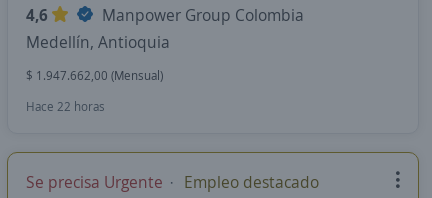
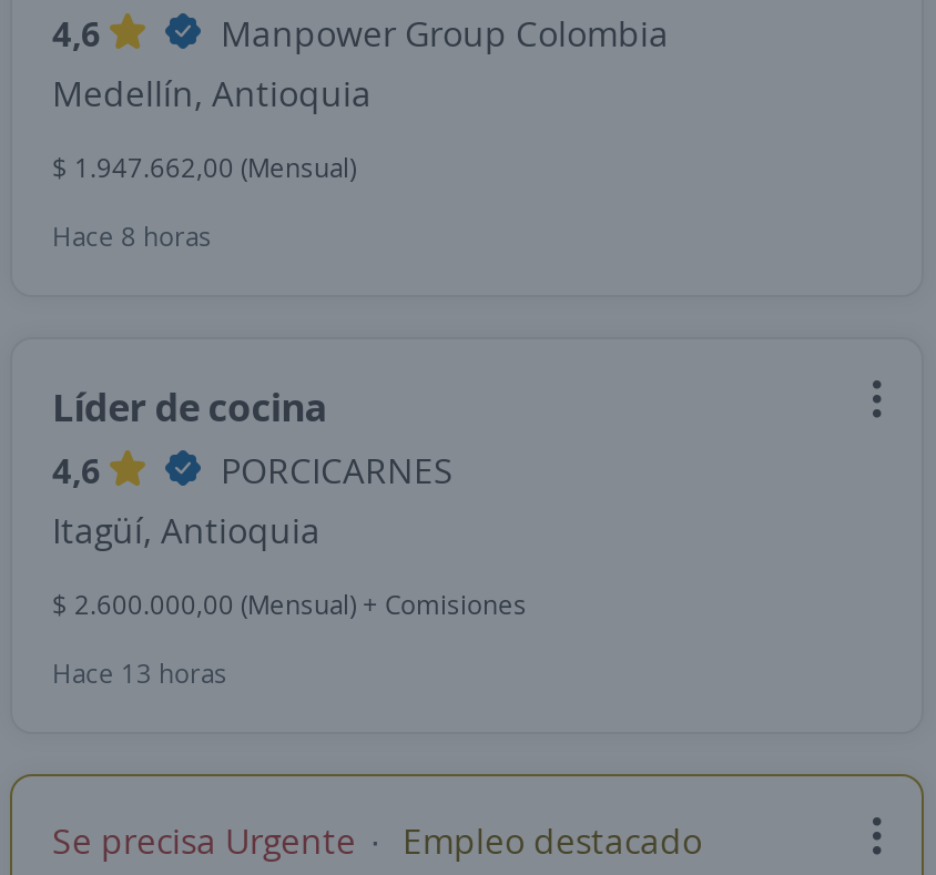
- Hace 22 horas
+ Hace 8 horas
+ Líder de cocina
+ 4,6
+ PORCICARNES
+ Itagüí, Antioquia
+ $ 2.600.000,00 (Mensual) + Comisiones
+ Hace 13 horas
